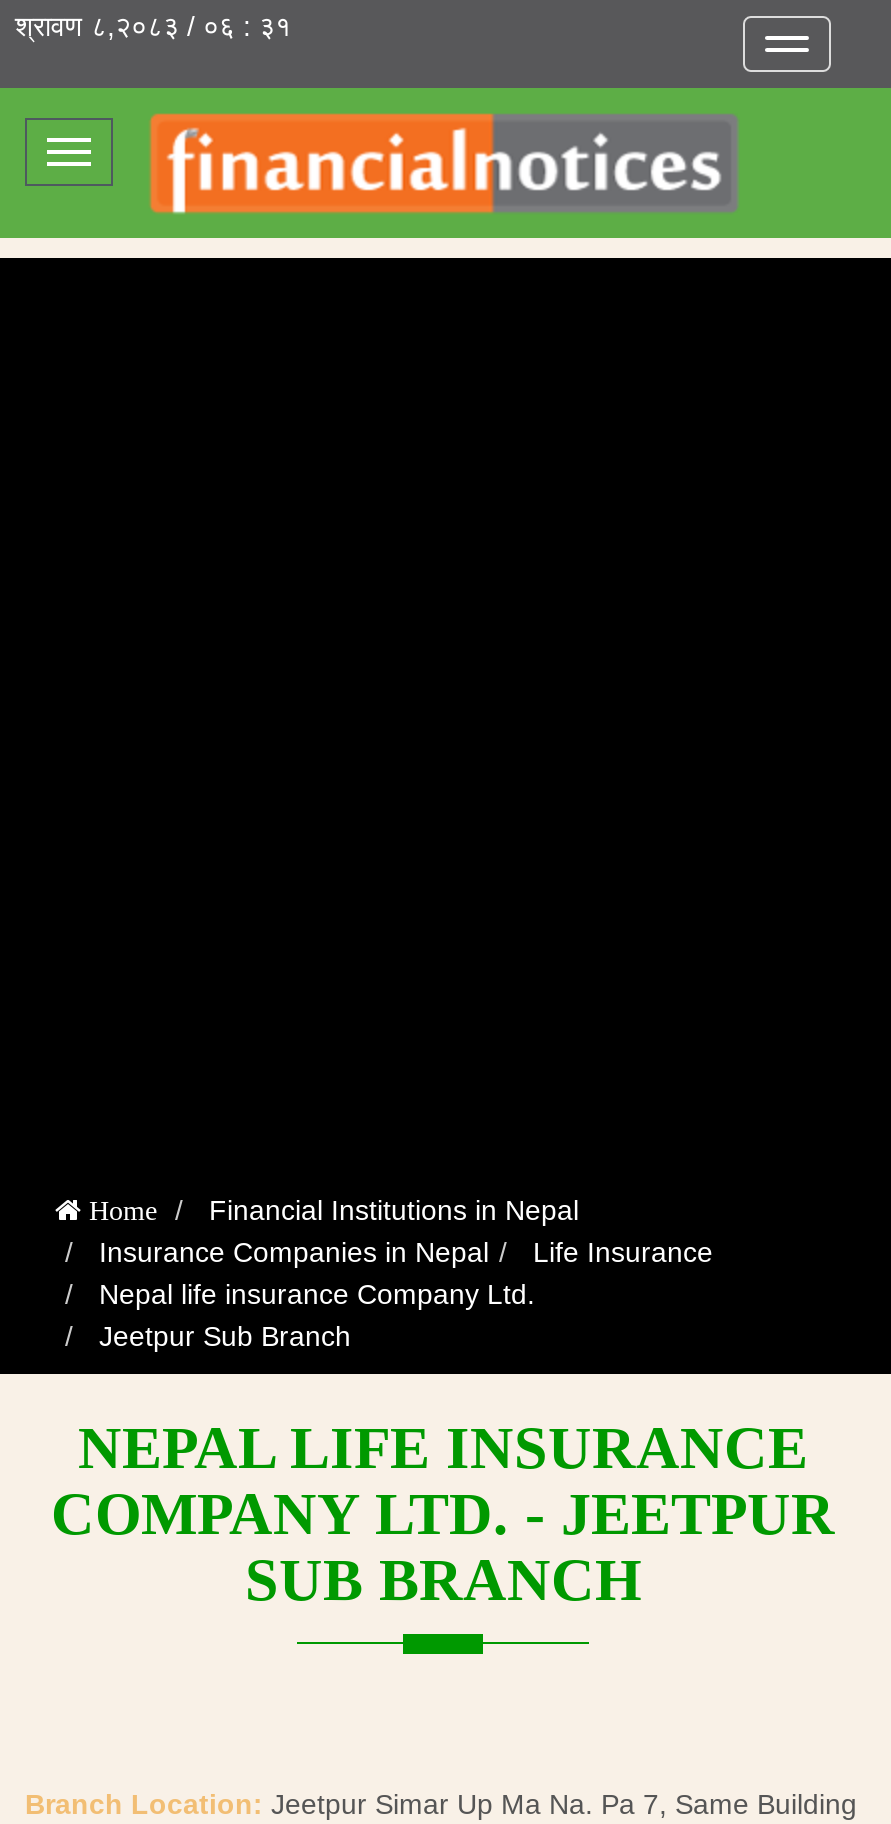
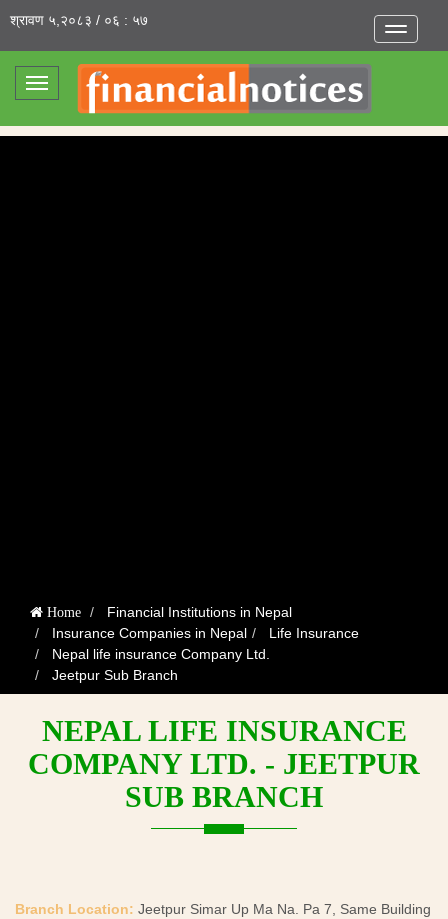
- श्रावण ८,२०८३ / ०६ : ३१
+ श्रावण ५,२०८३ / ०६ : ५७
